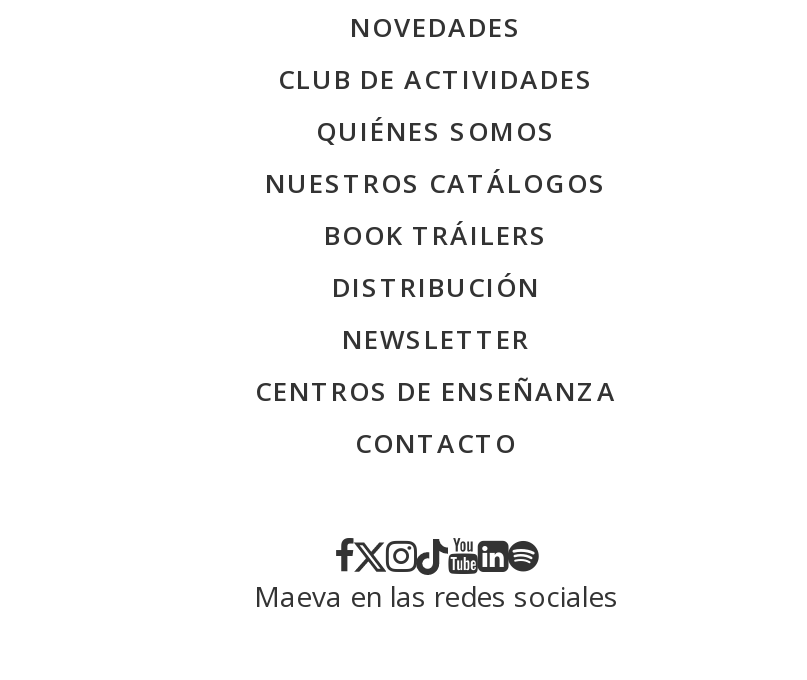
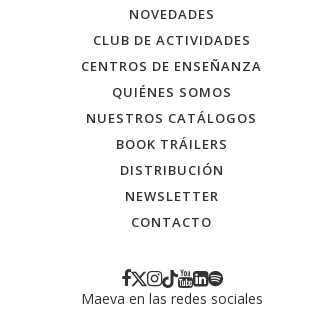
moved down: QUIÉNES SOMOS | NUESTROS CATÁLOGOS | BOOK TRÁILERS | DISTRIBUCIÓN | NEWSLETTER

moved up: CENTROS DE ENSEÑANZA
